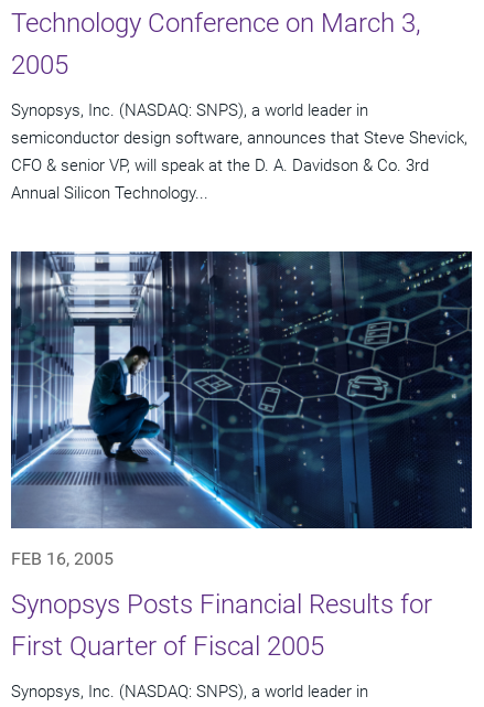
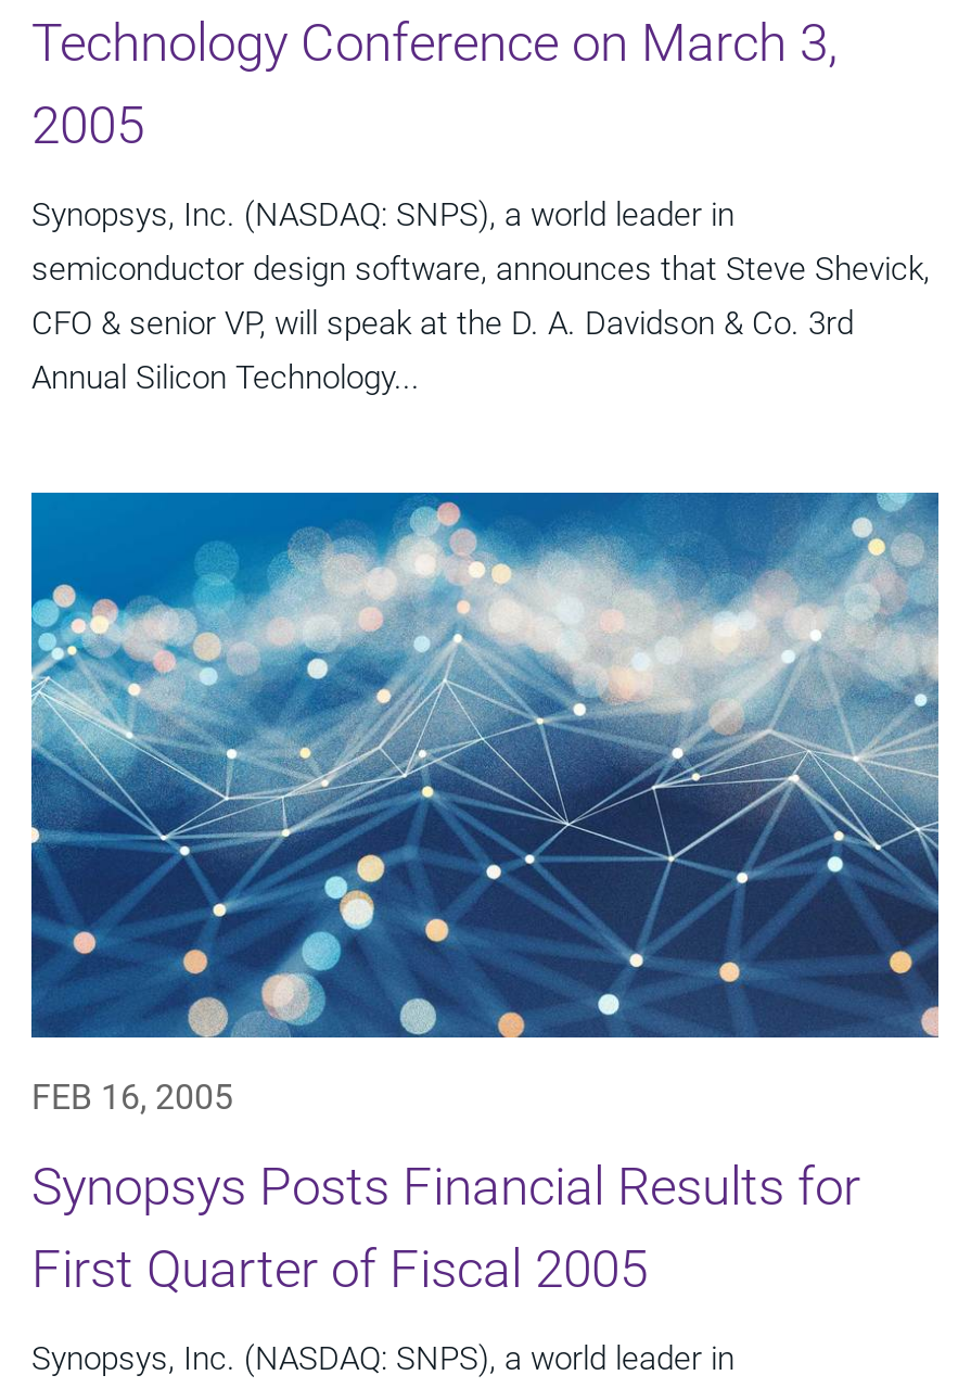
- [image]
+ [image]
